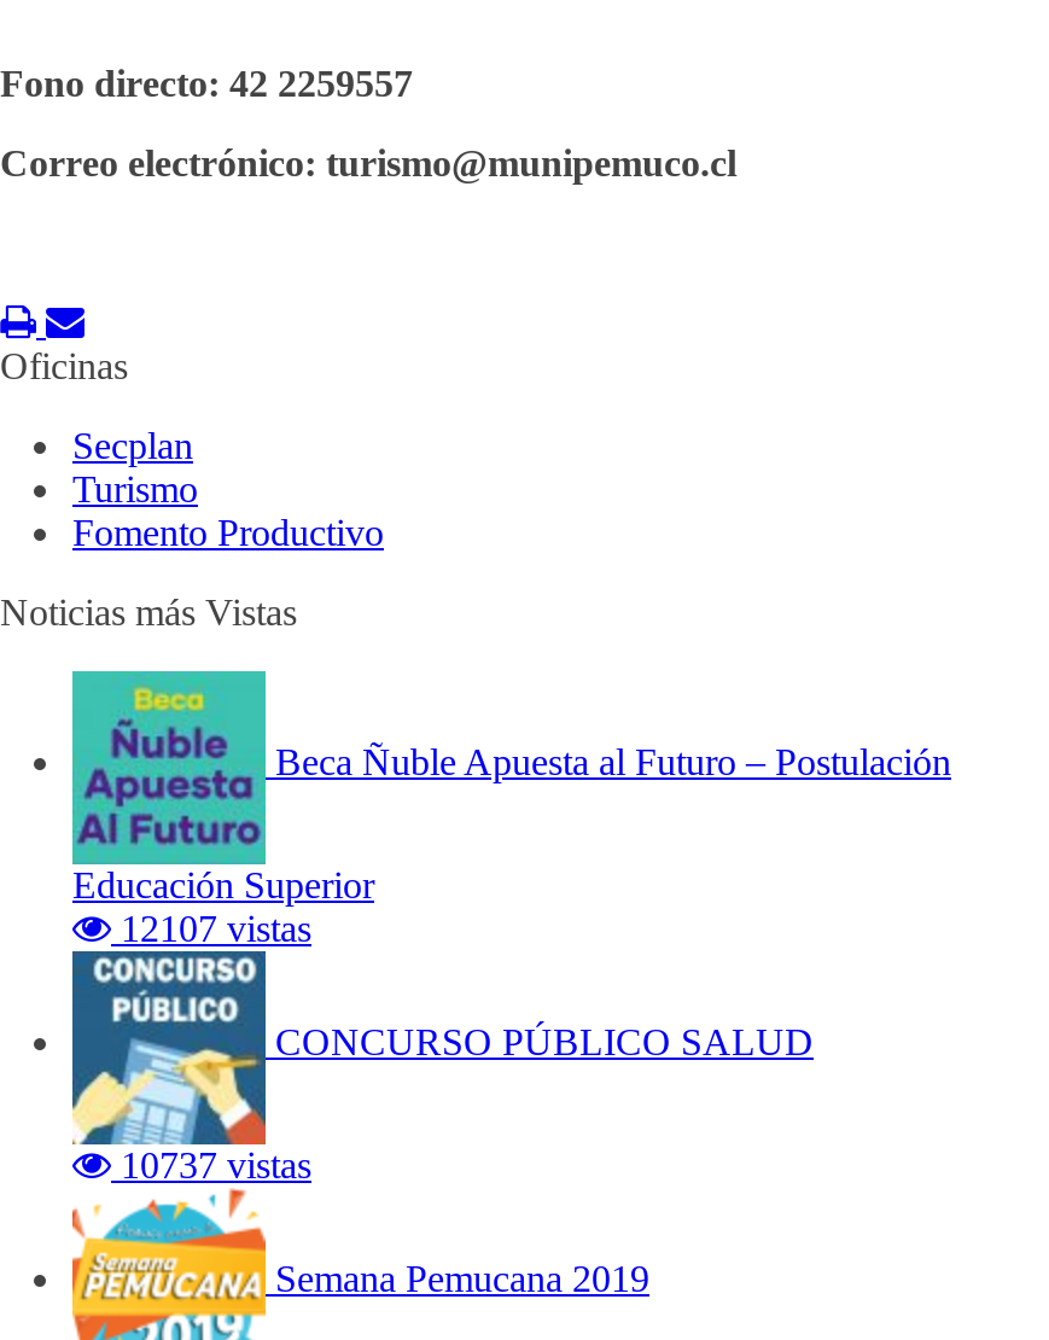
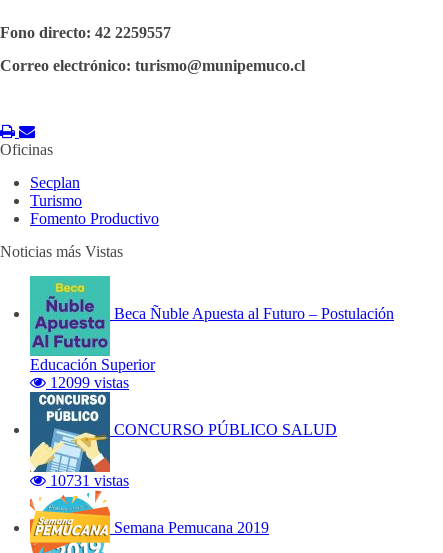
- 12107 vistas
+ 12099 vistas

- 10737 vistas
+ 10731 vistas
